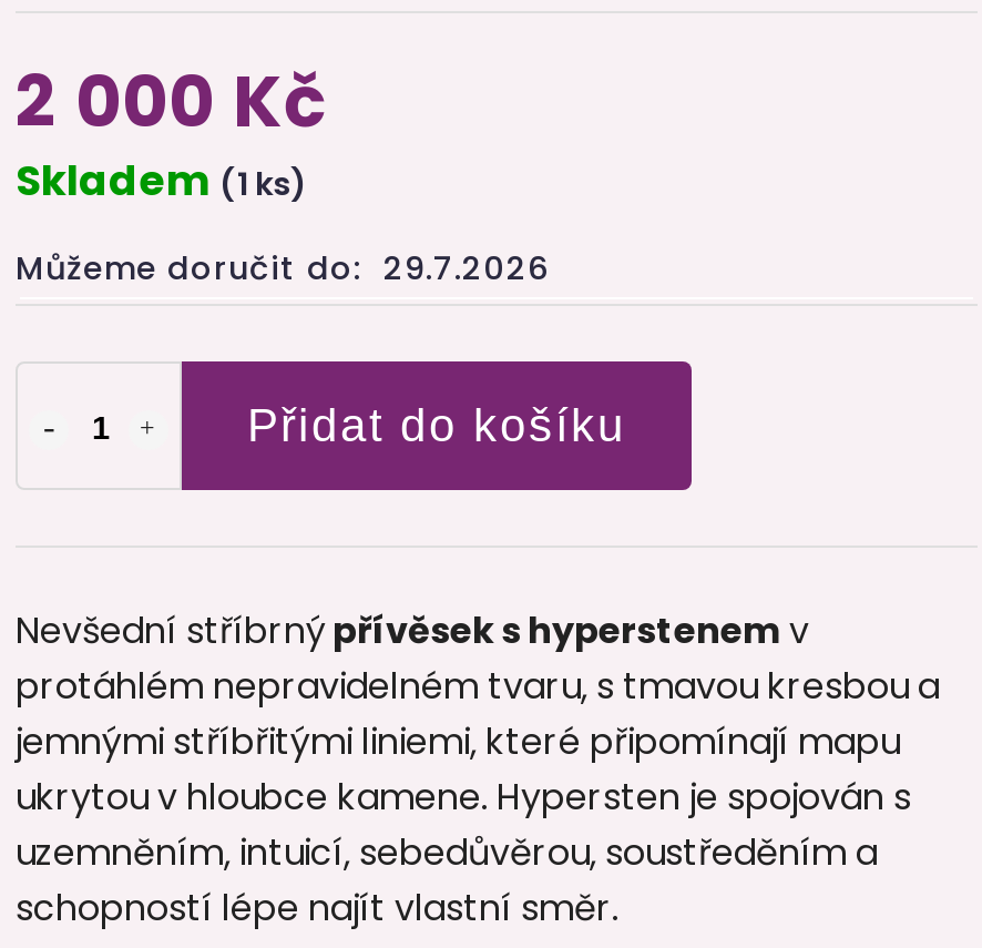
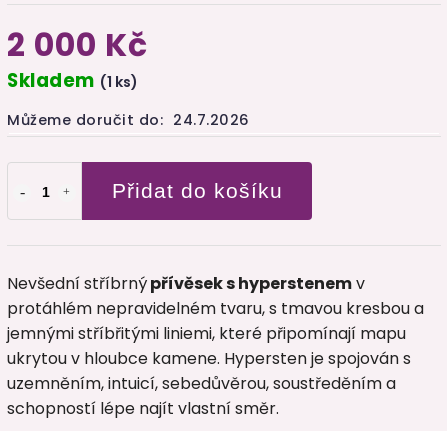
- Můžeme doručit do: 29.7.2026
+ Můžeme doručit do: 24.7.2026
